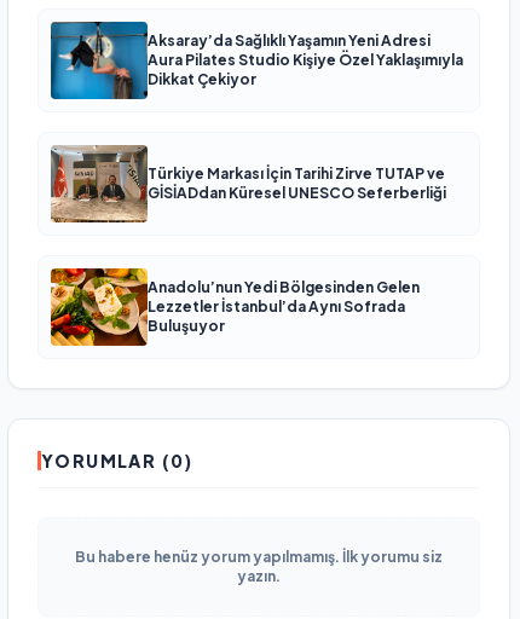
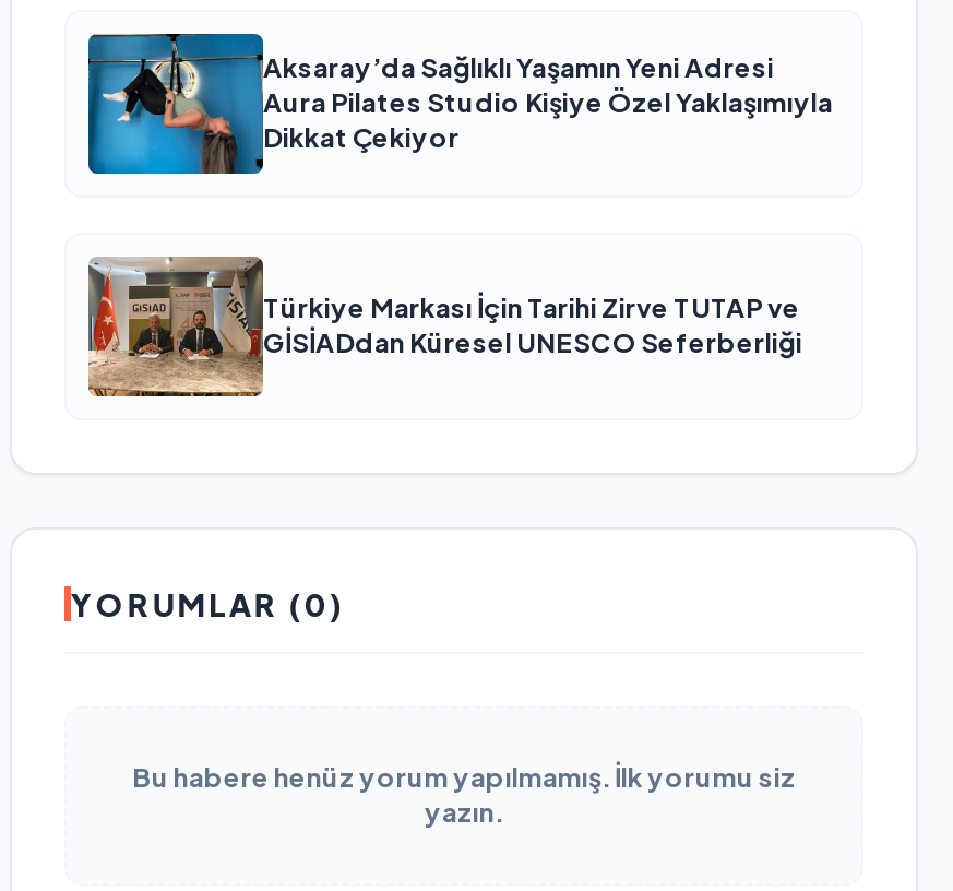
- [image]
- Anadolu’nun Yedi Bölgesinden Gelen
- Lezzetler İstanbul’da Aynı Sofrada
- Buluşuyor
